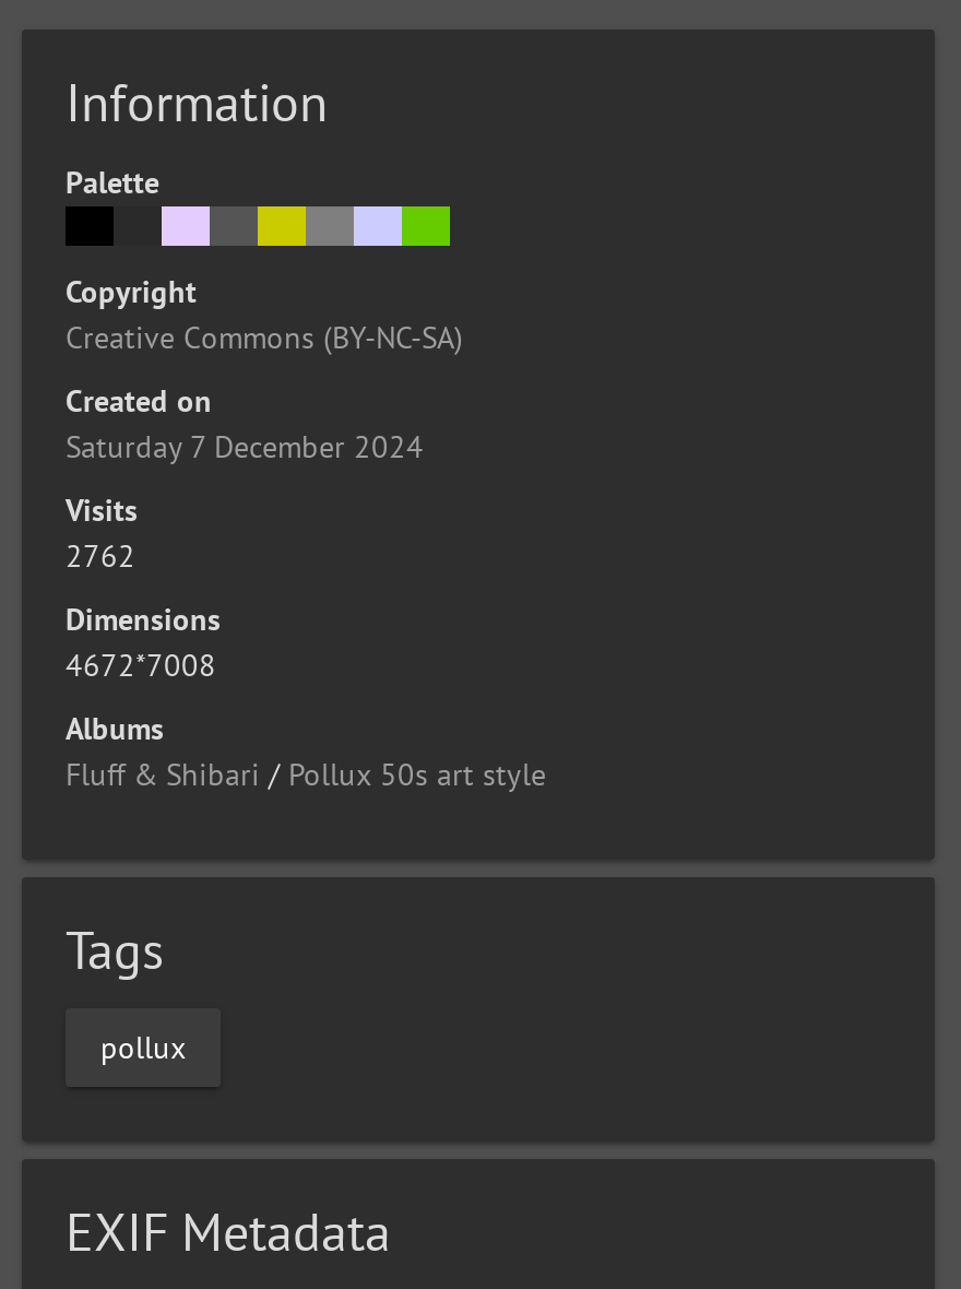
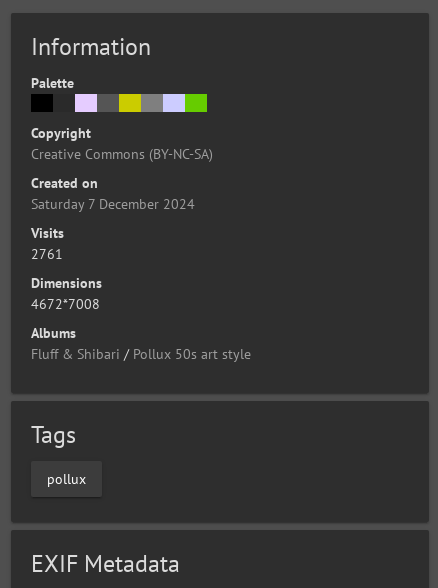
- 2762
+ 2761
